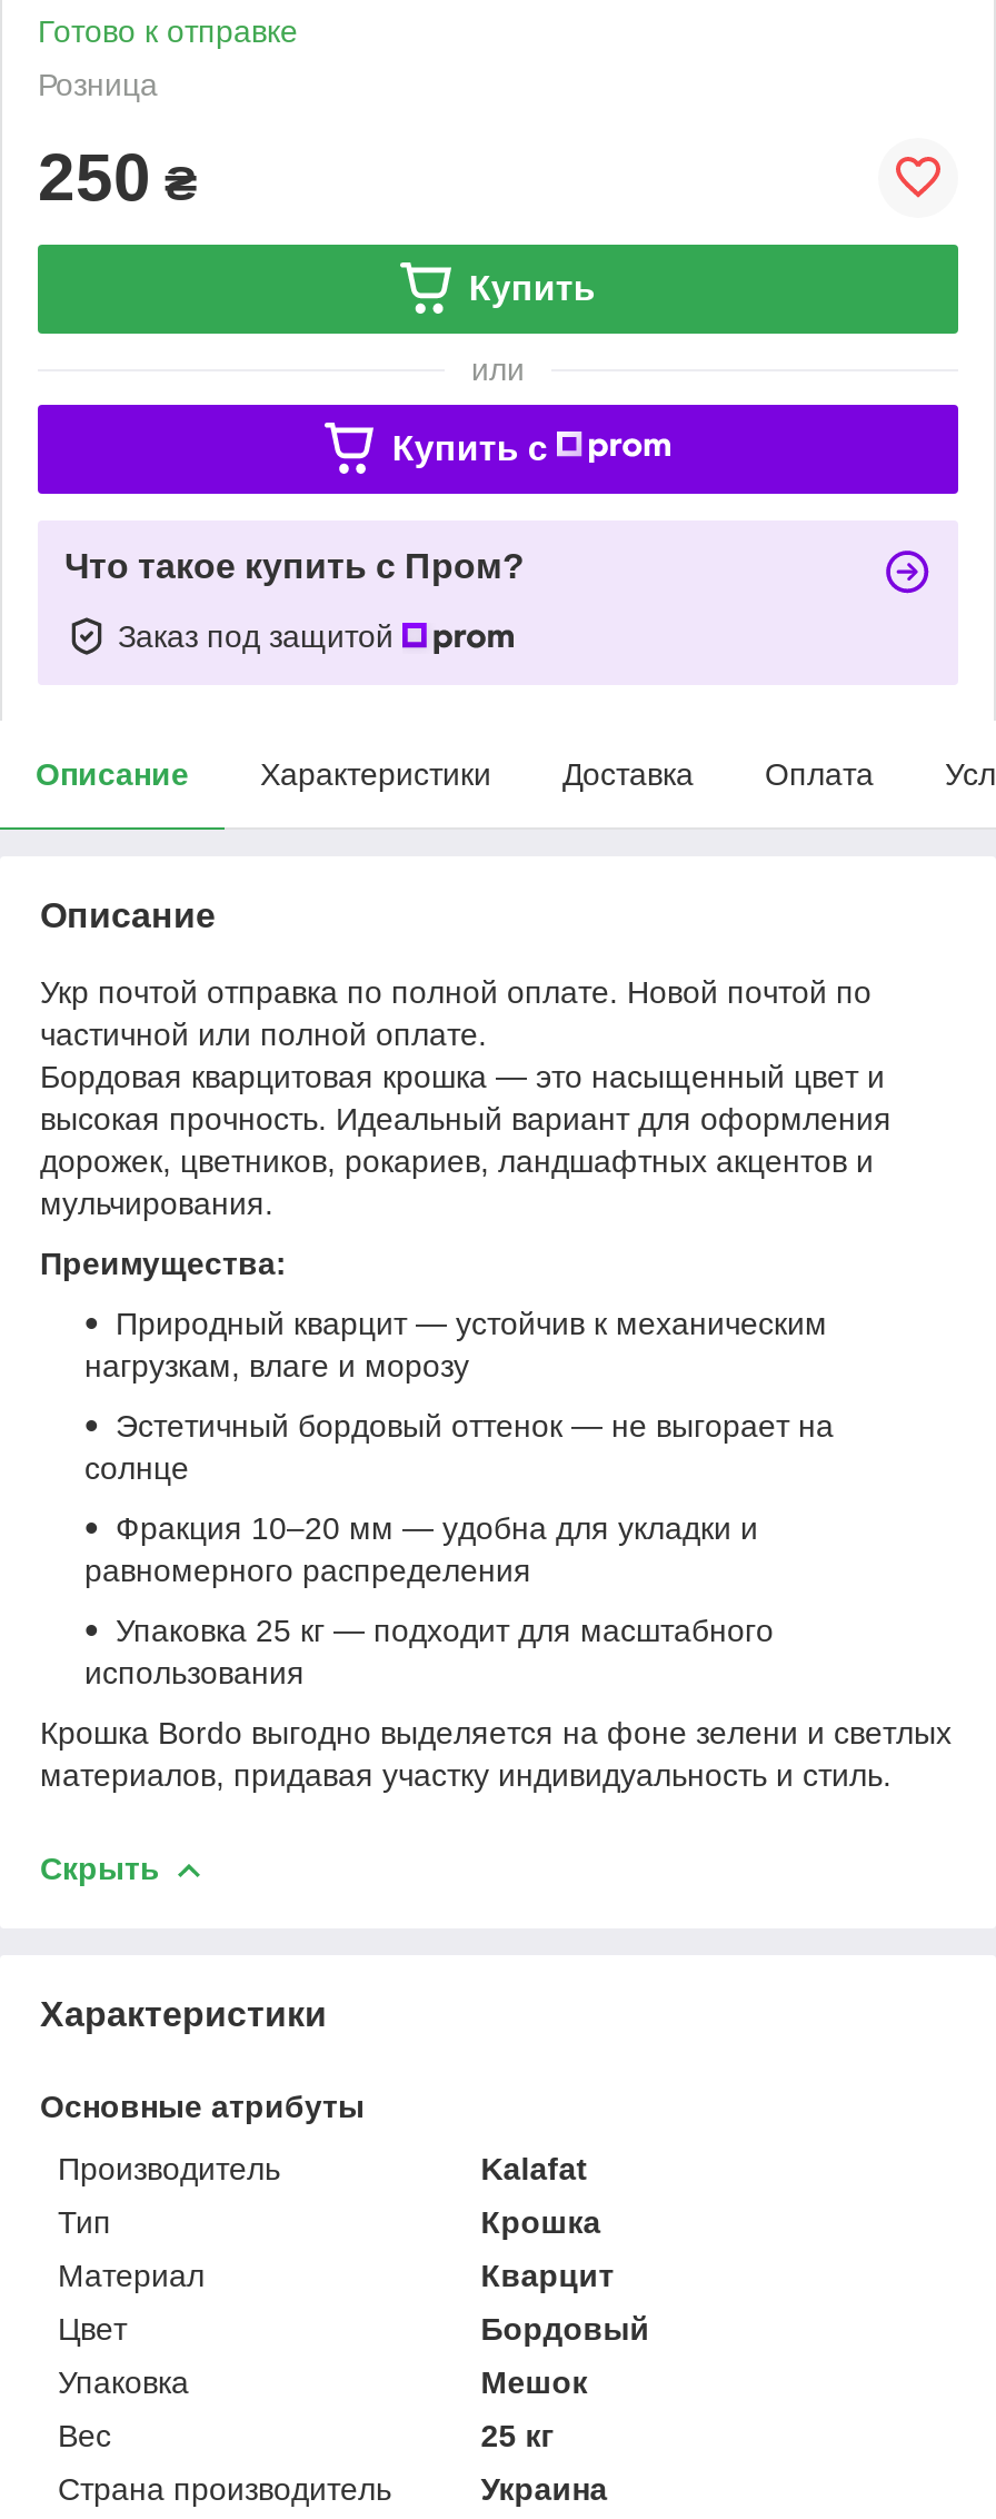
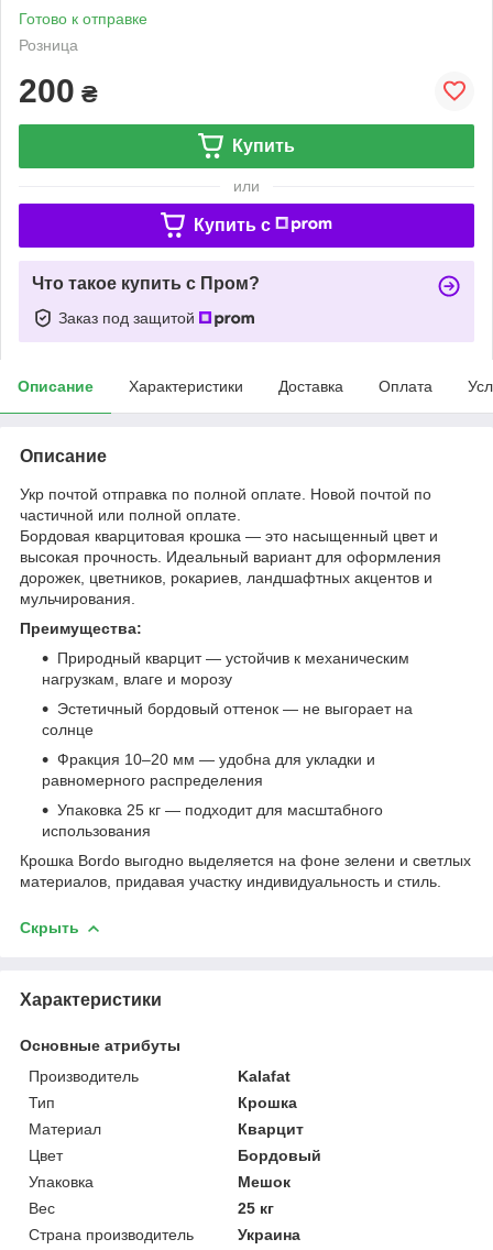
- 250 ₴
+ 200 ₴
